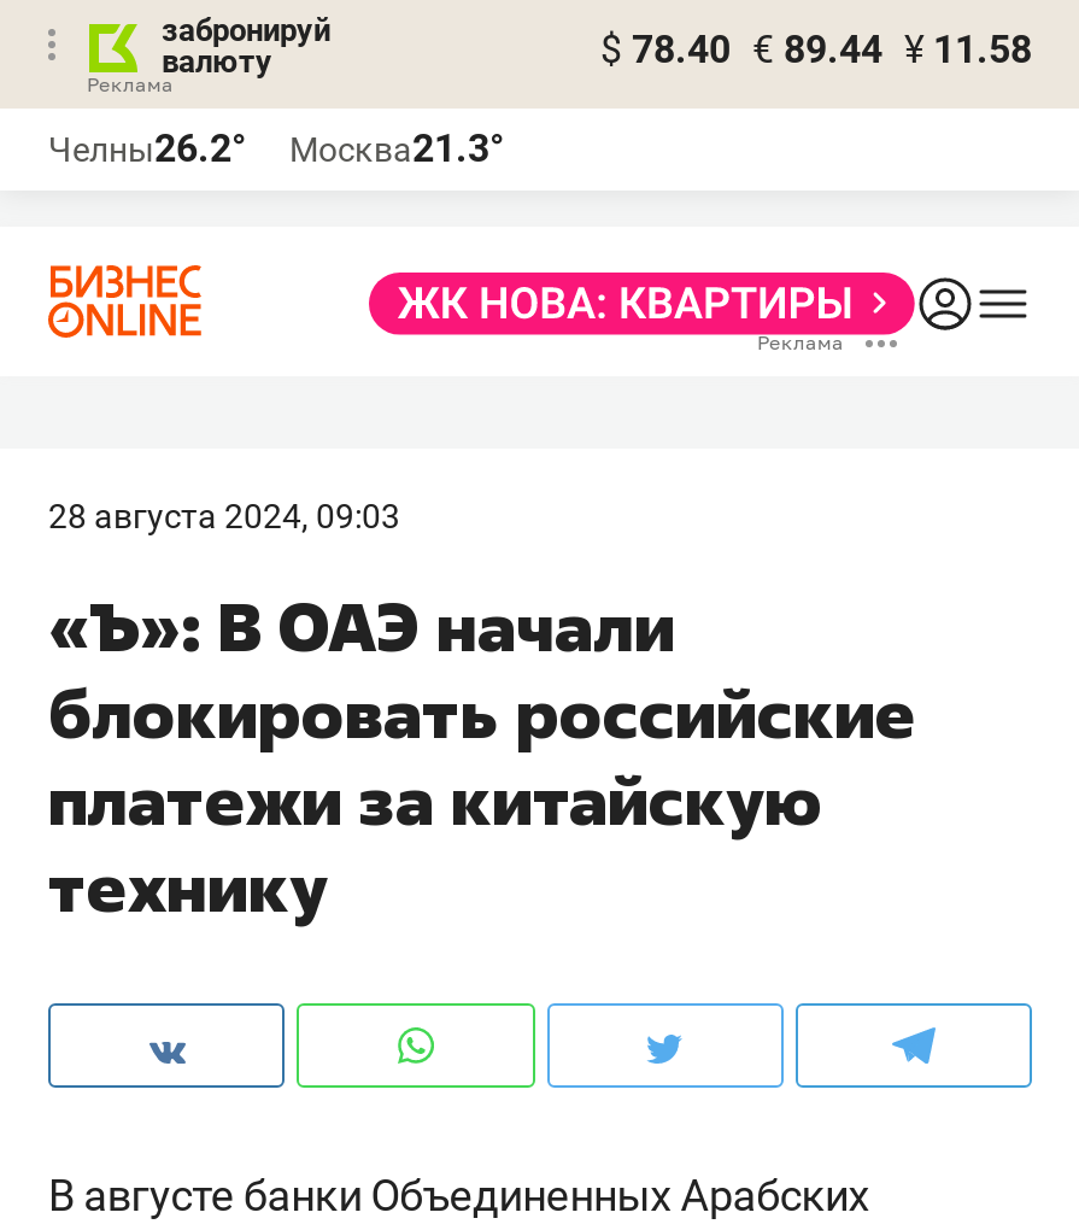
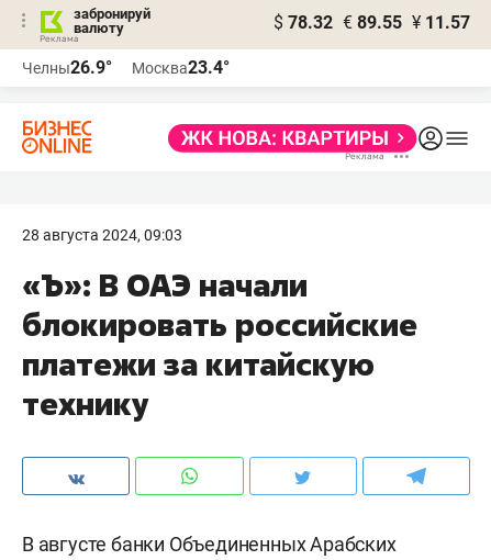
- $ 78.40 € 89.44 ¥ 11.58
+ $ 78.32 € 89.55 ¥ 11.57

- Челны26.2°
+ Челны26.9°

- Москва21.3°
+ Москва23.4°
